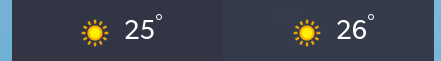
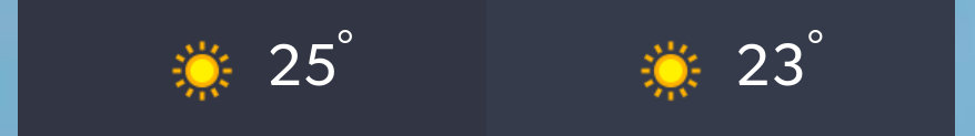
- 26°
+ 23°
